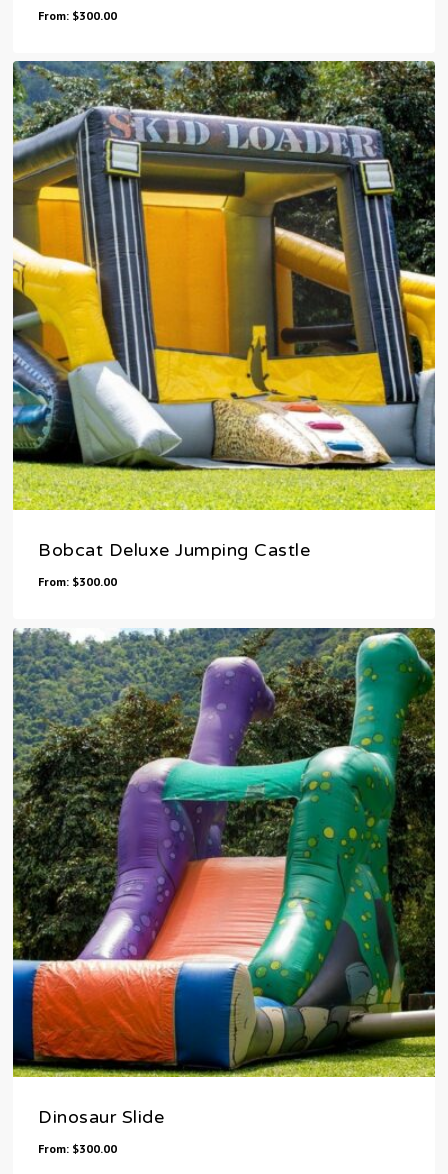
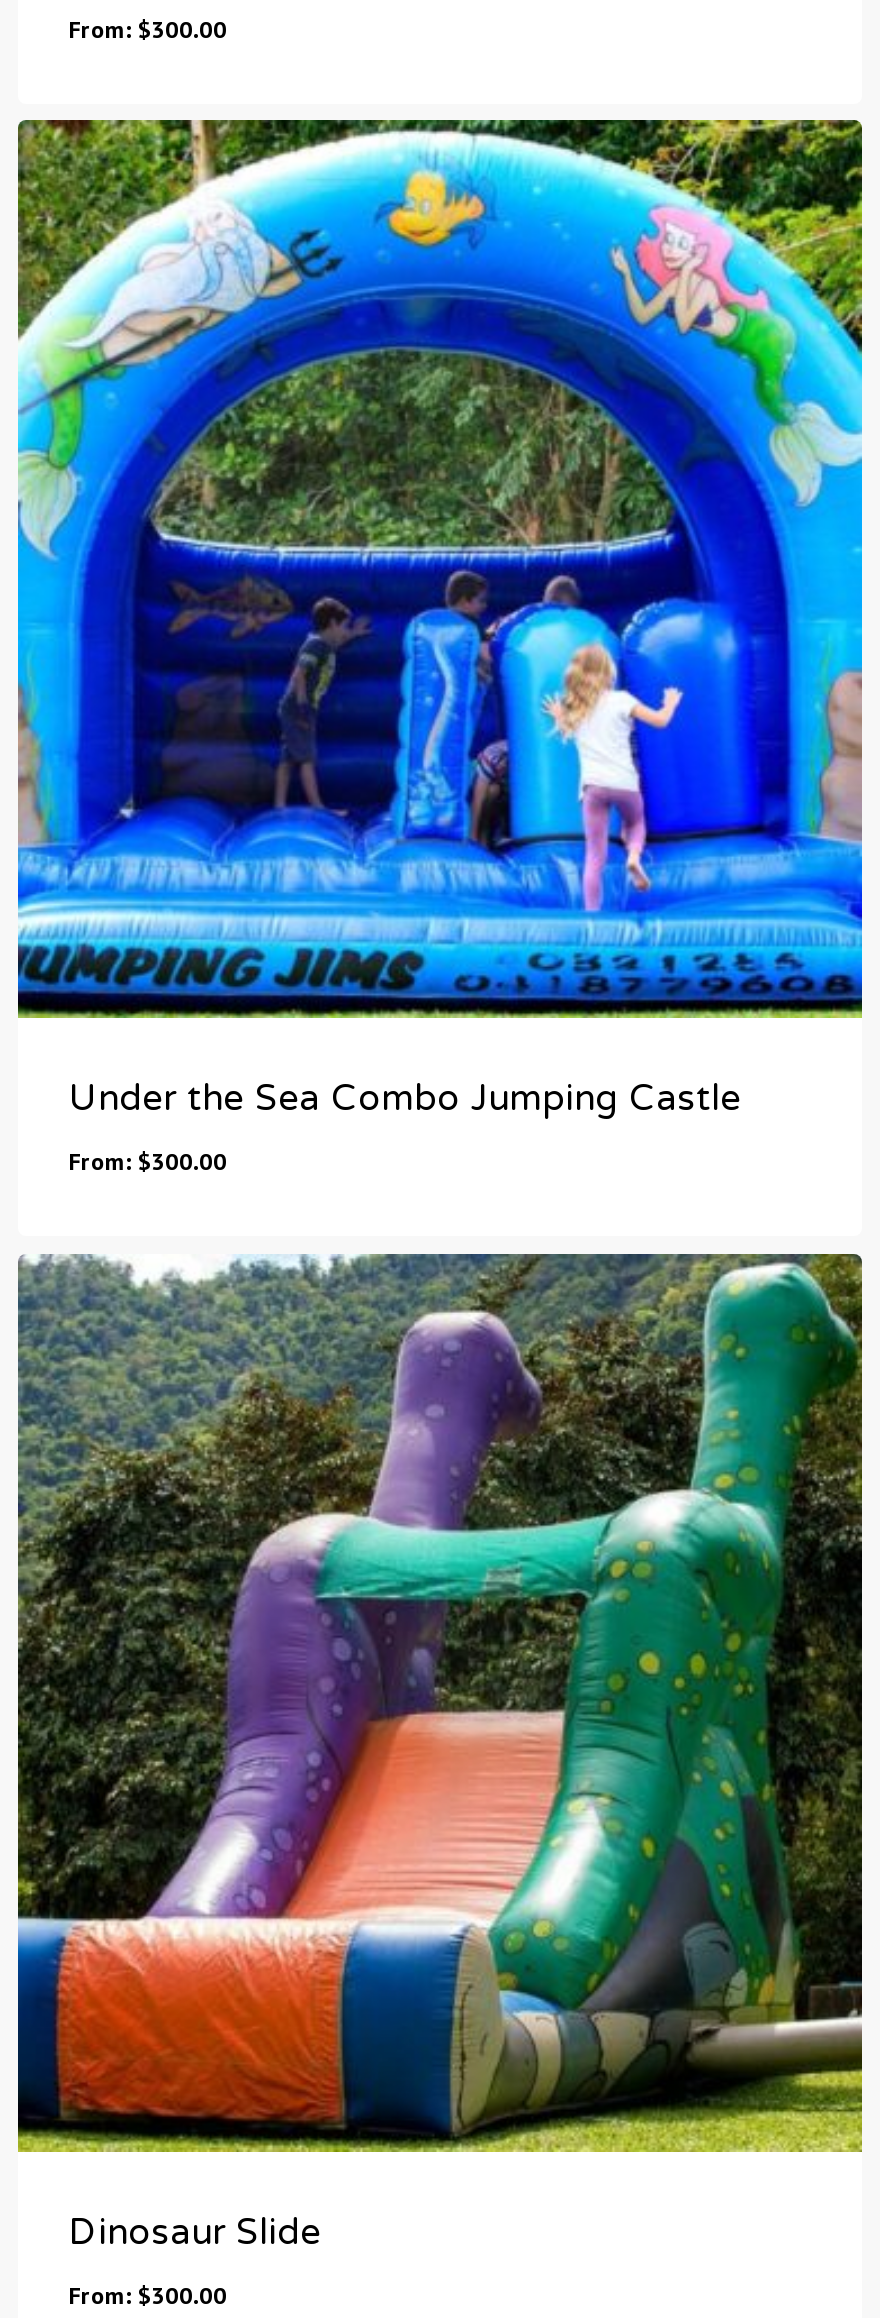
- [image]
- Bobcat Deluxe Jumping Castle
+ [image]
+ Under the Sea Combo Jumping Castle
